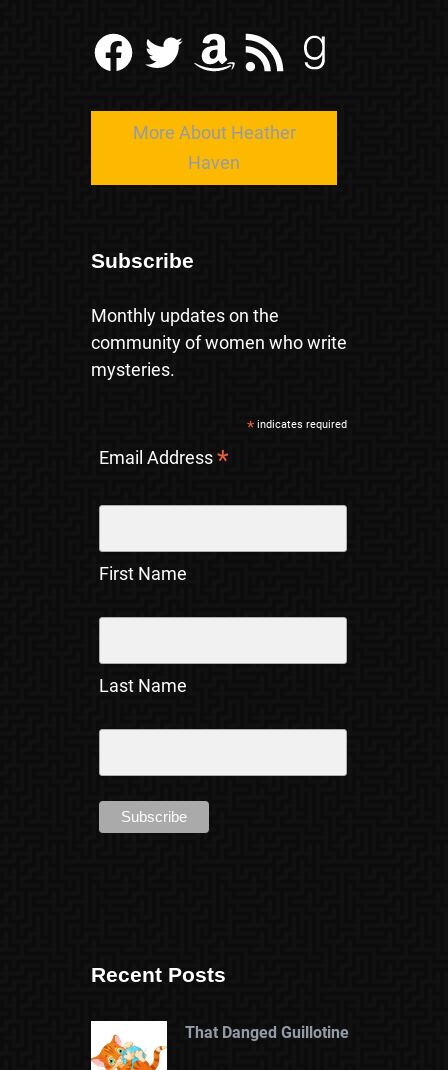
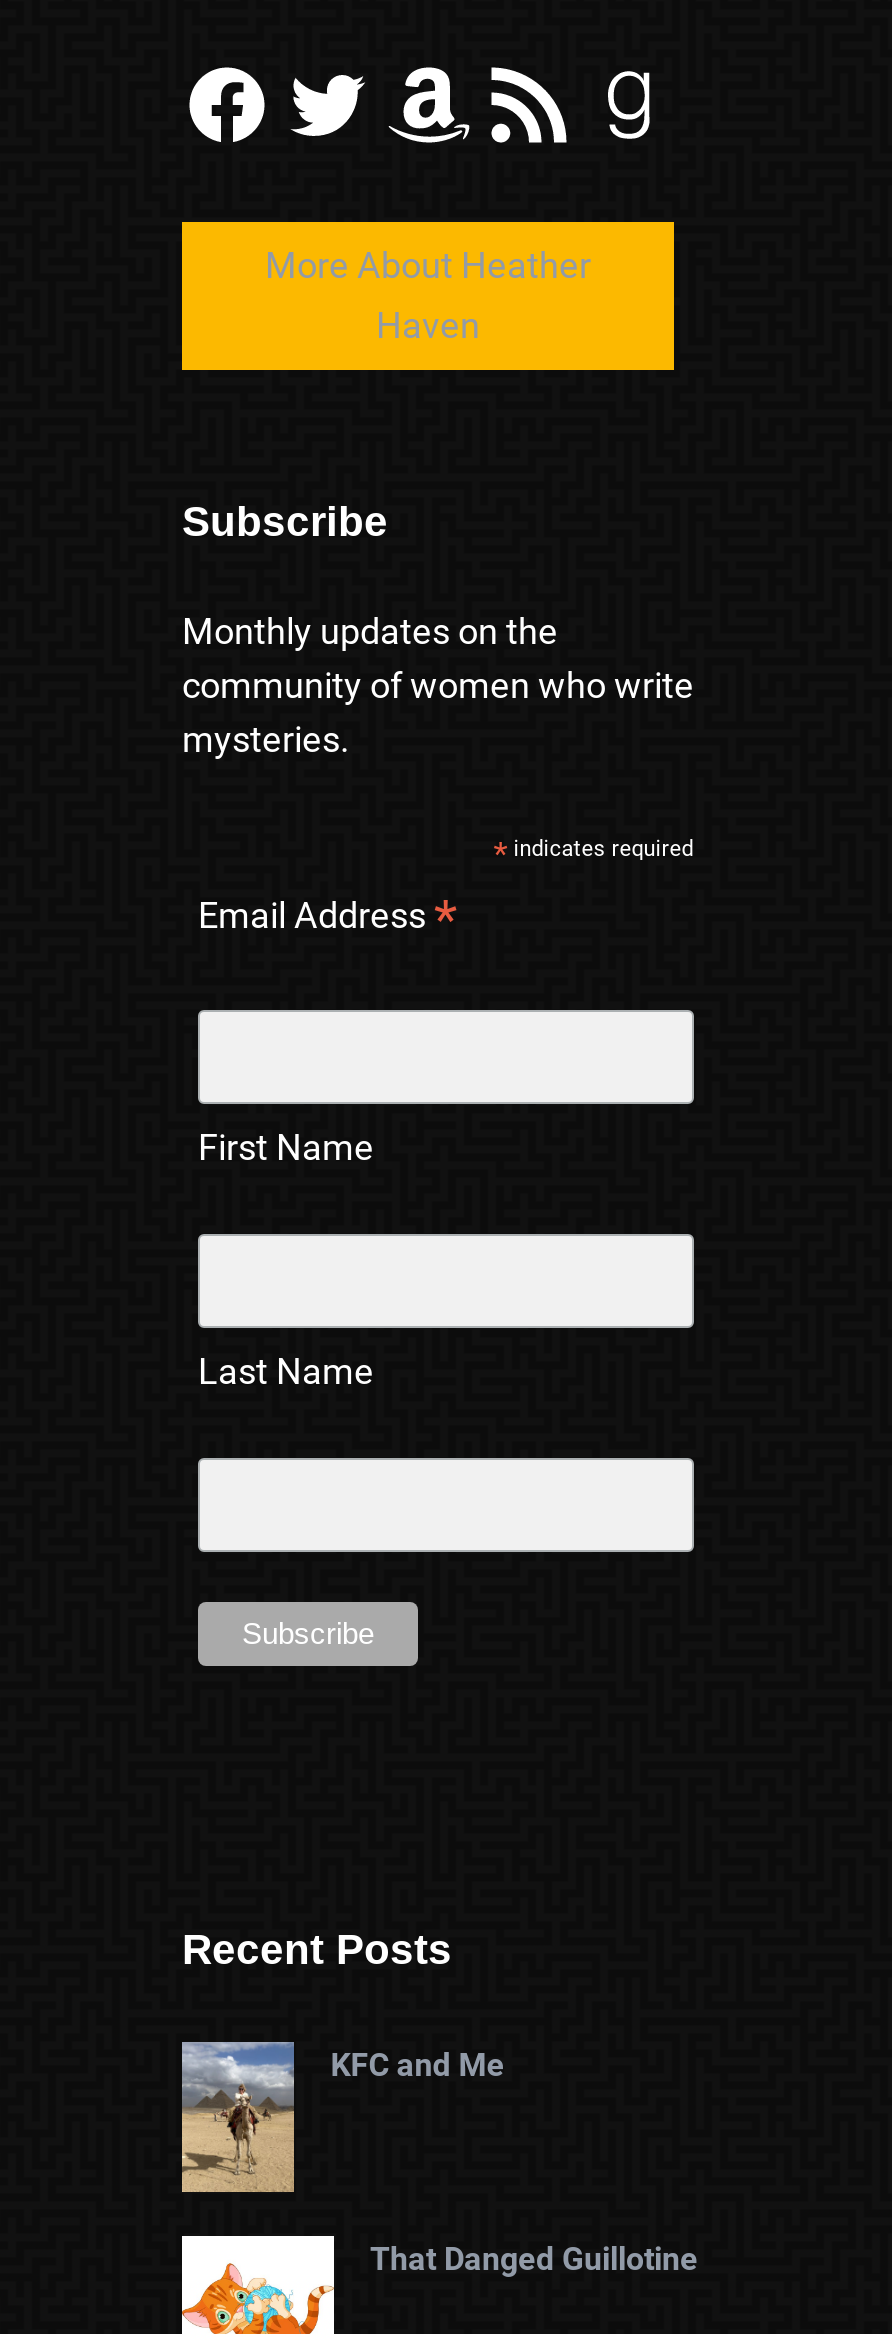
+ [image]
+ KFC and Me
